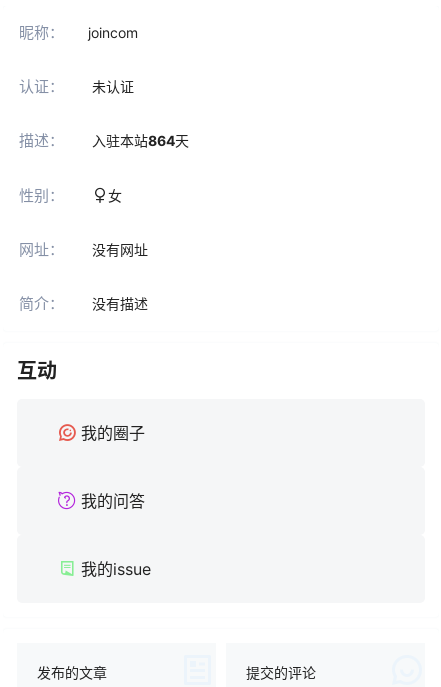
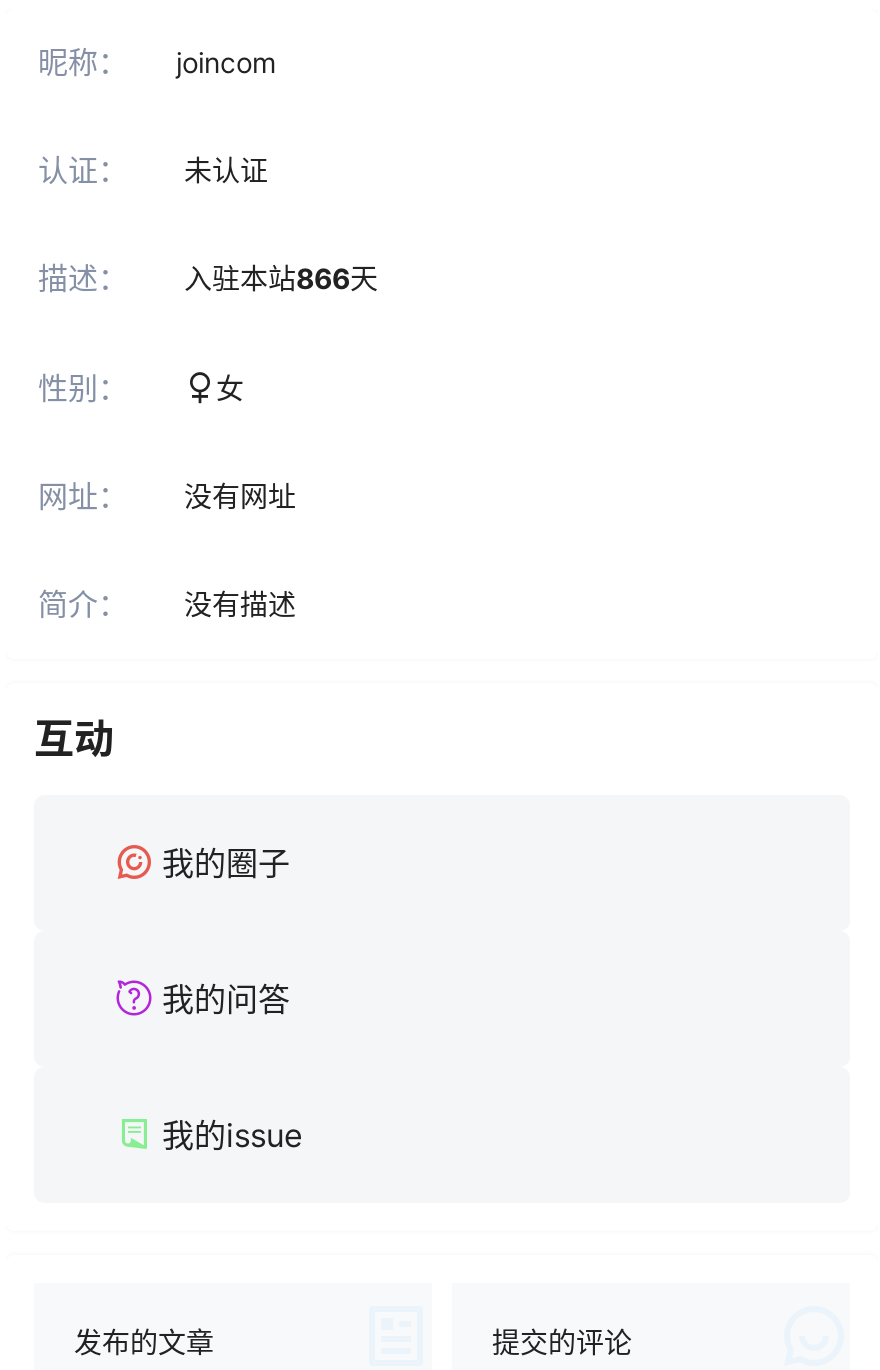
- 描述： 入驻本站864天
+ 描述： 入驻本站866天
